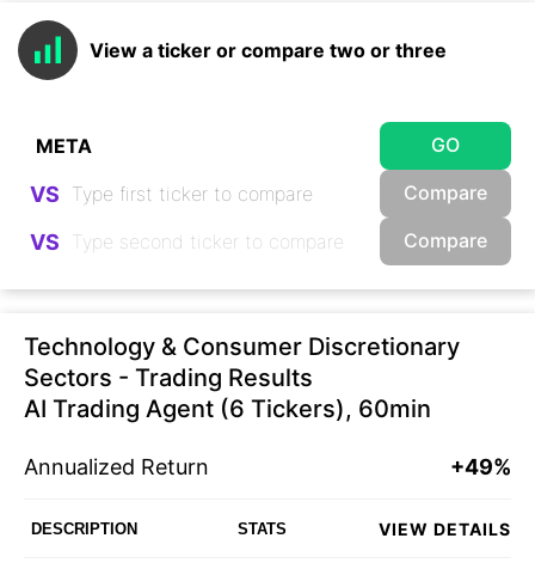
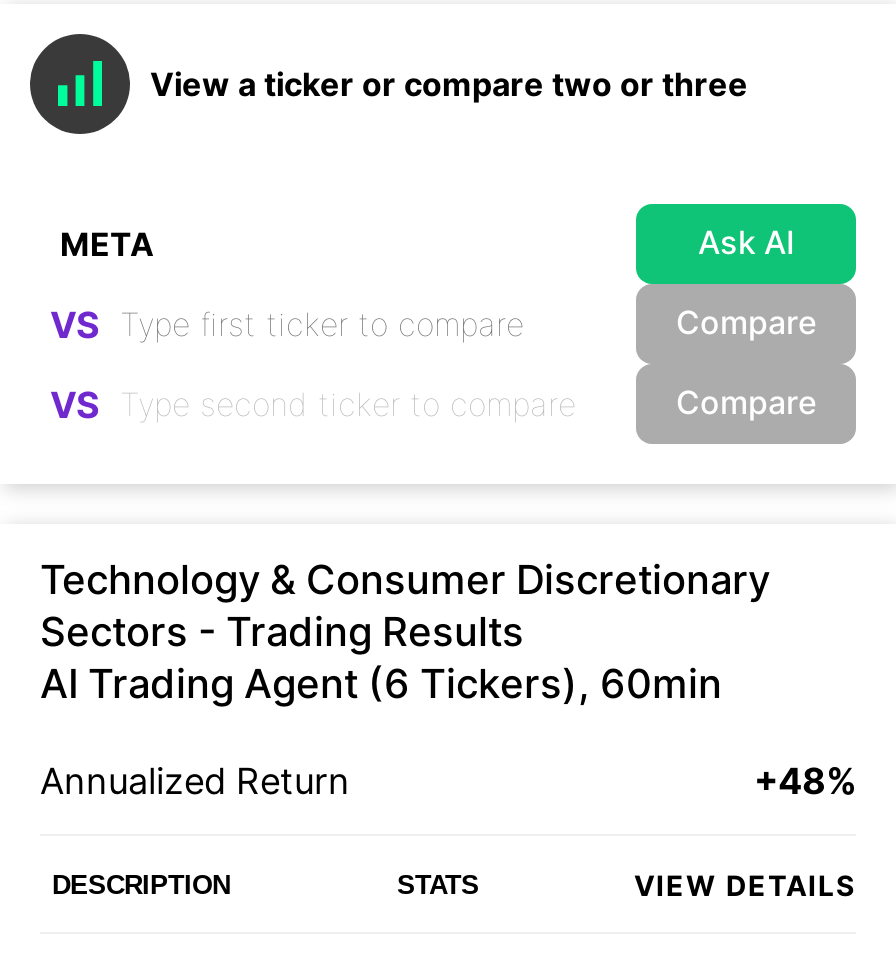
- GO
+ Ask AI

- +49%
+ +48%
